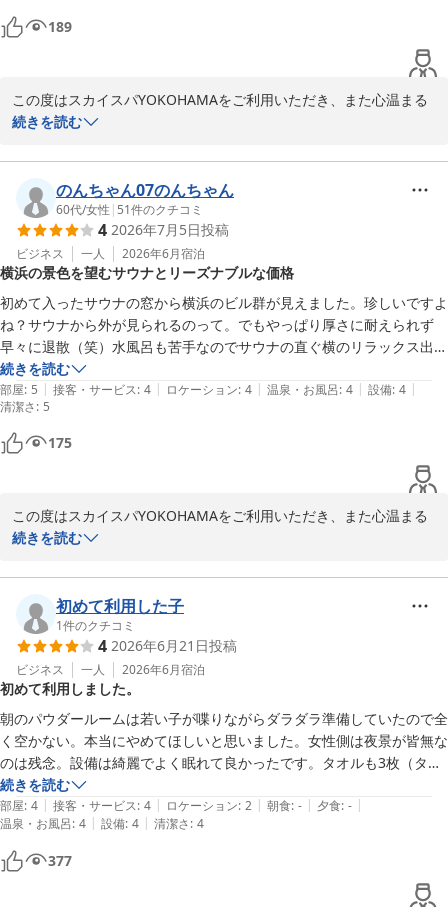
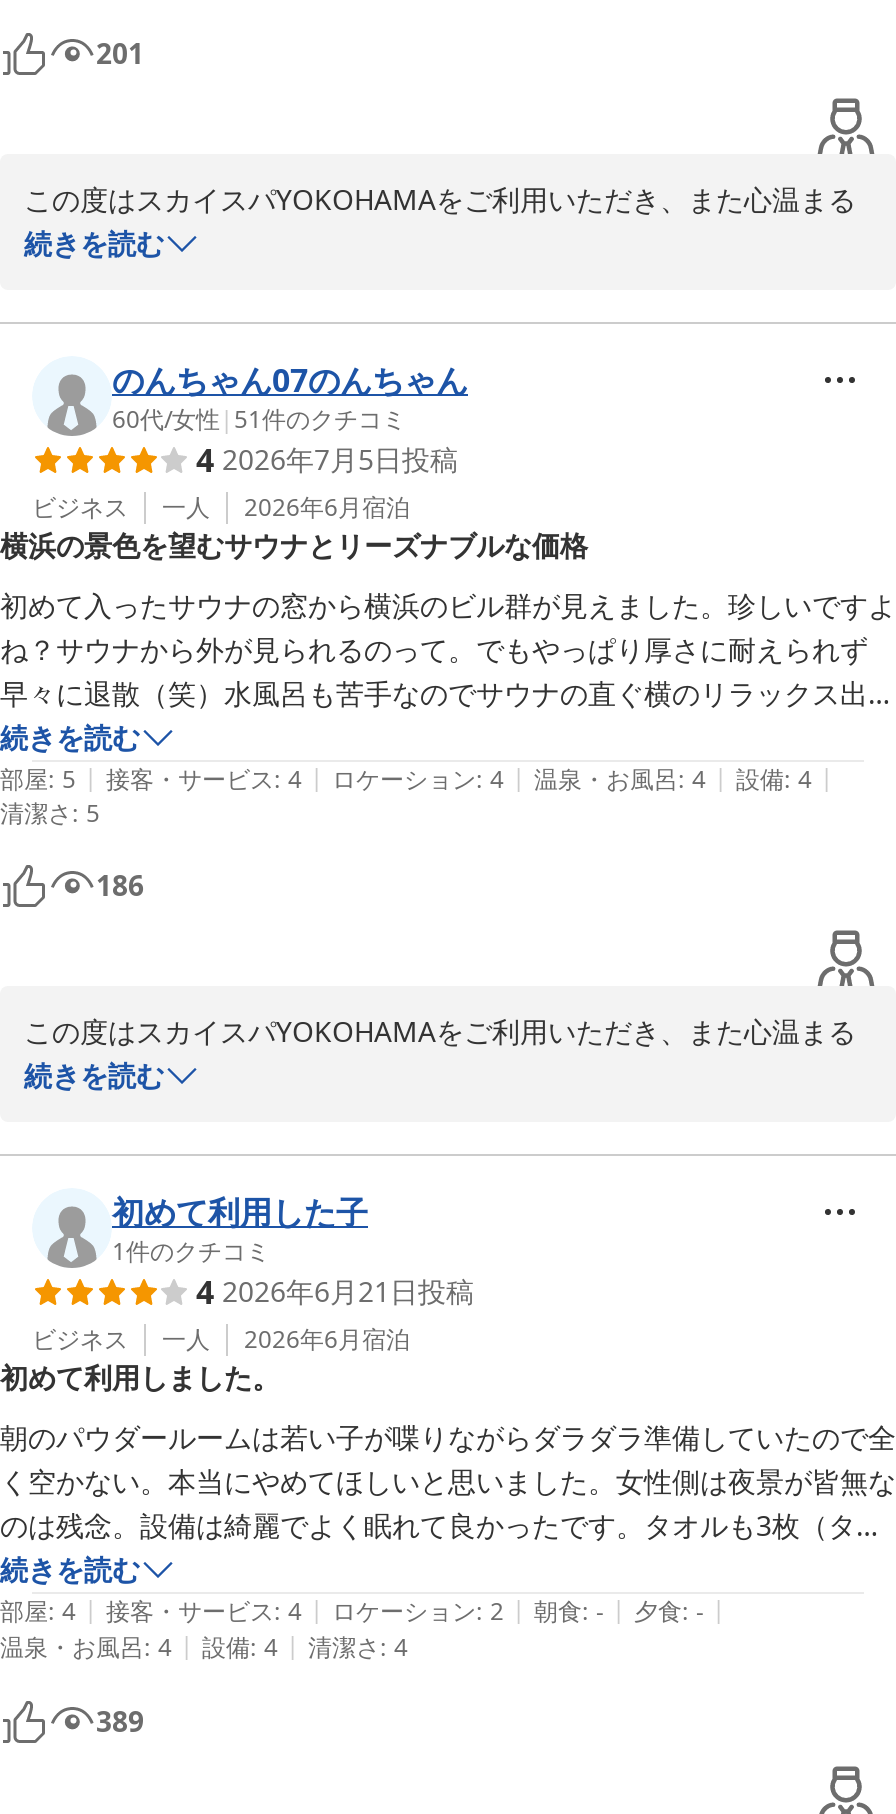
- 189
+ 201

- 175
+ 186

- 377
+ 389
